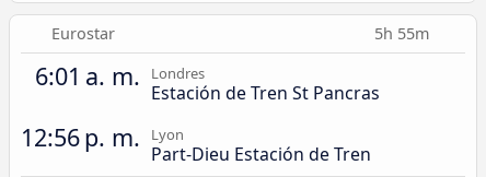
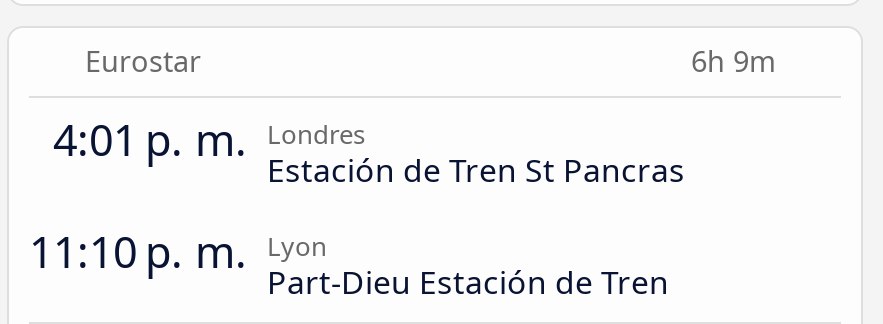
- 5h 55m
+ 6h 9m

- 6:01 a. m. Londres
+ 4:01 p. m. Londres

- 12:56 p. m. Lyon
+ 11:10 p. m. Lyon
